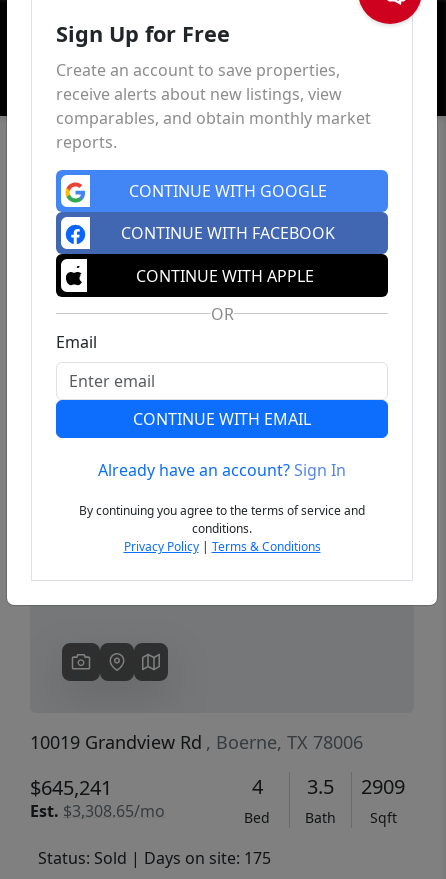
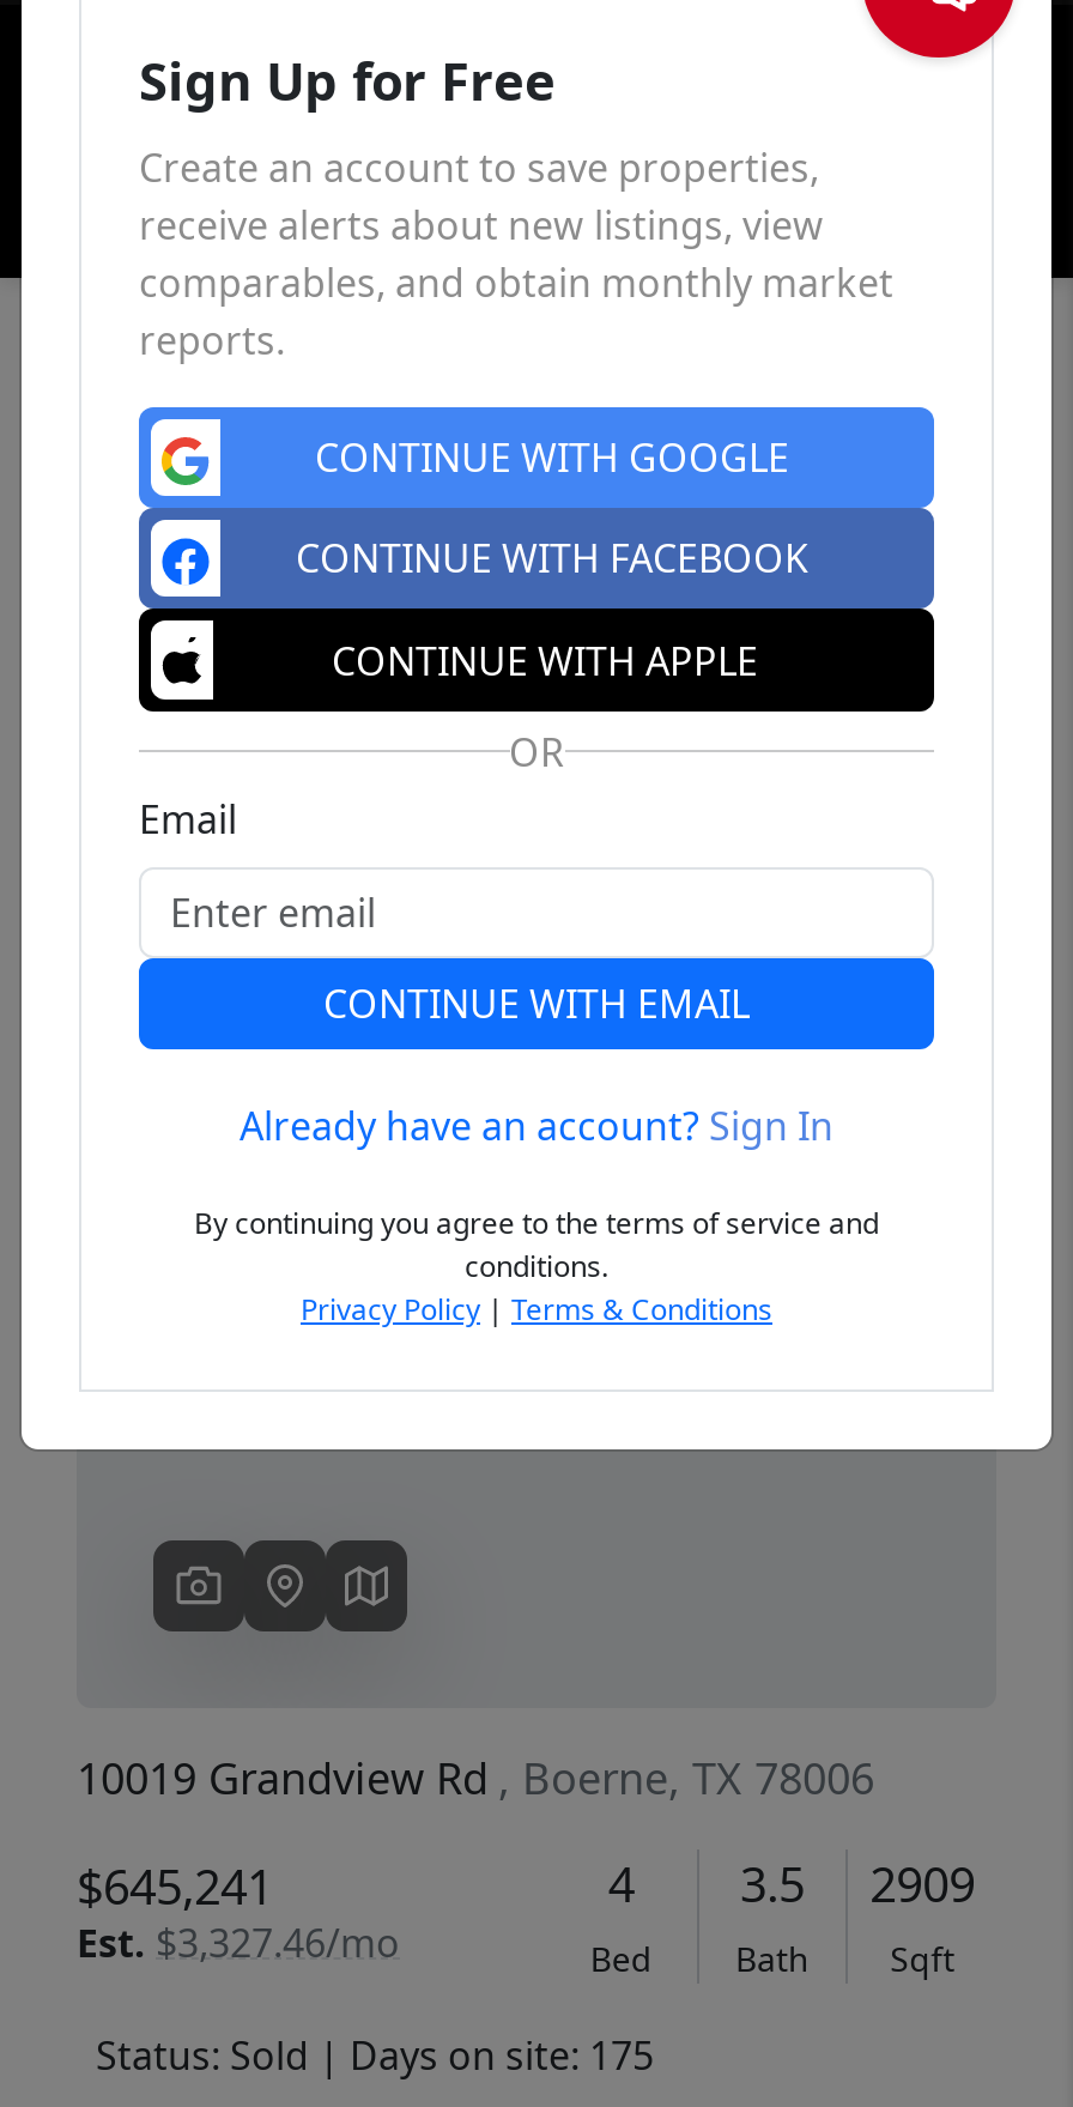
- Est. $3,308.65/mo
+ Est. $3,327.46/mo
